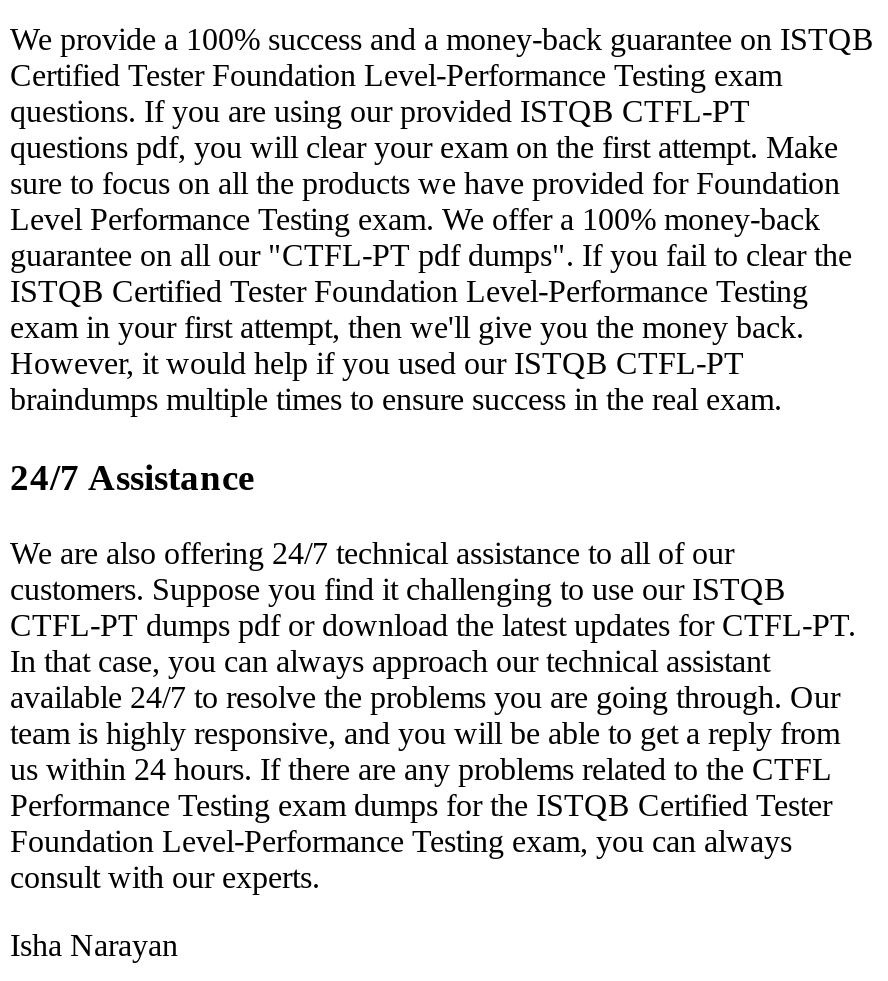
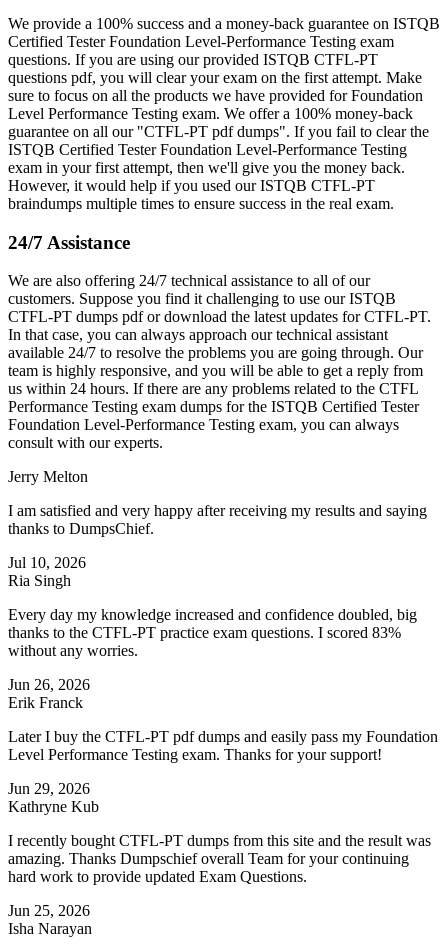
+ Jerry Melton
+ I am satisfied and very happy after receiving my results and saying
+ thanks to DumpsChief.
+ Jul 10, 2026
+ Ria Singh
+ Every day my knowledge increased and confidence doubled, big
+ thanks to the CTFL-PT practice exam questions. I scored 83%
+ without any worries.
+ Jun 26, 2026
+ Erik Franck
+ Later I buy the CTFL-PT pdf dumps and easily pass my Foundation
+ Level Performance Testing exam. Thanks for your support!
+ Jun 29, 2026
+ Kathryne Kub
+ I recently bought CTFL-PT dumps from this site and the result was
+ amazing. Thanks Dumpschief overall Team for your continuing
+ hard work to provide updated Exam Questions.
+ Jun 25, 2026
